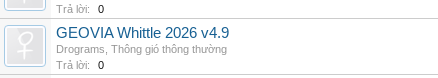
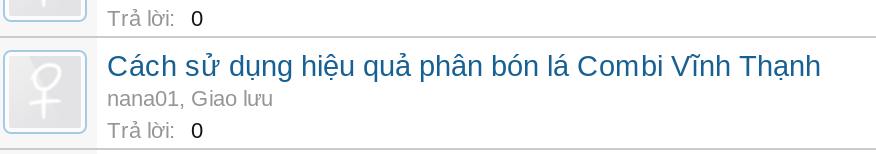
- GEOVIA Whittle 2026 v4.9
- Drograms, Thông gió thông thường
+ Cách sử dụng hiệu quả phân bón lá Combi Vĩnh Thạnh
+ nana01, Giao lưu
